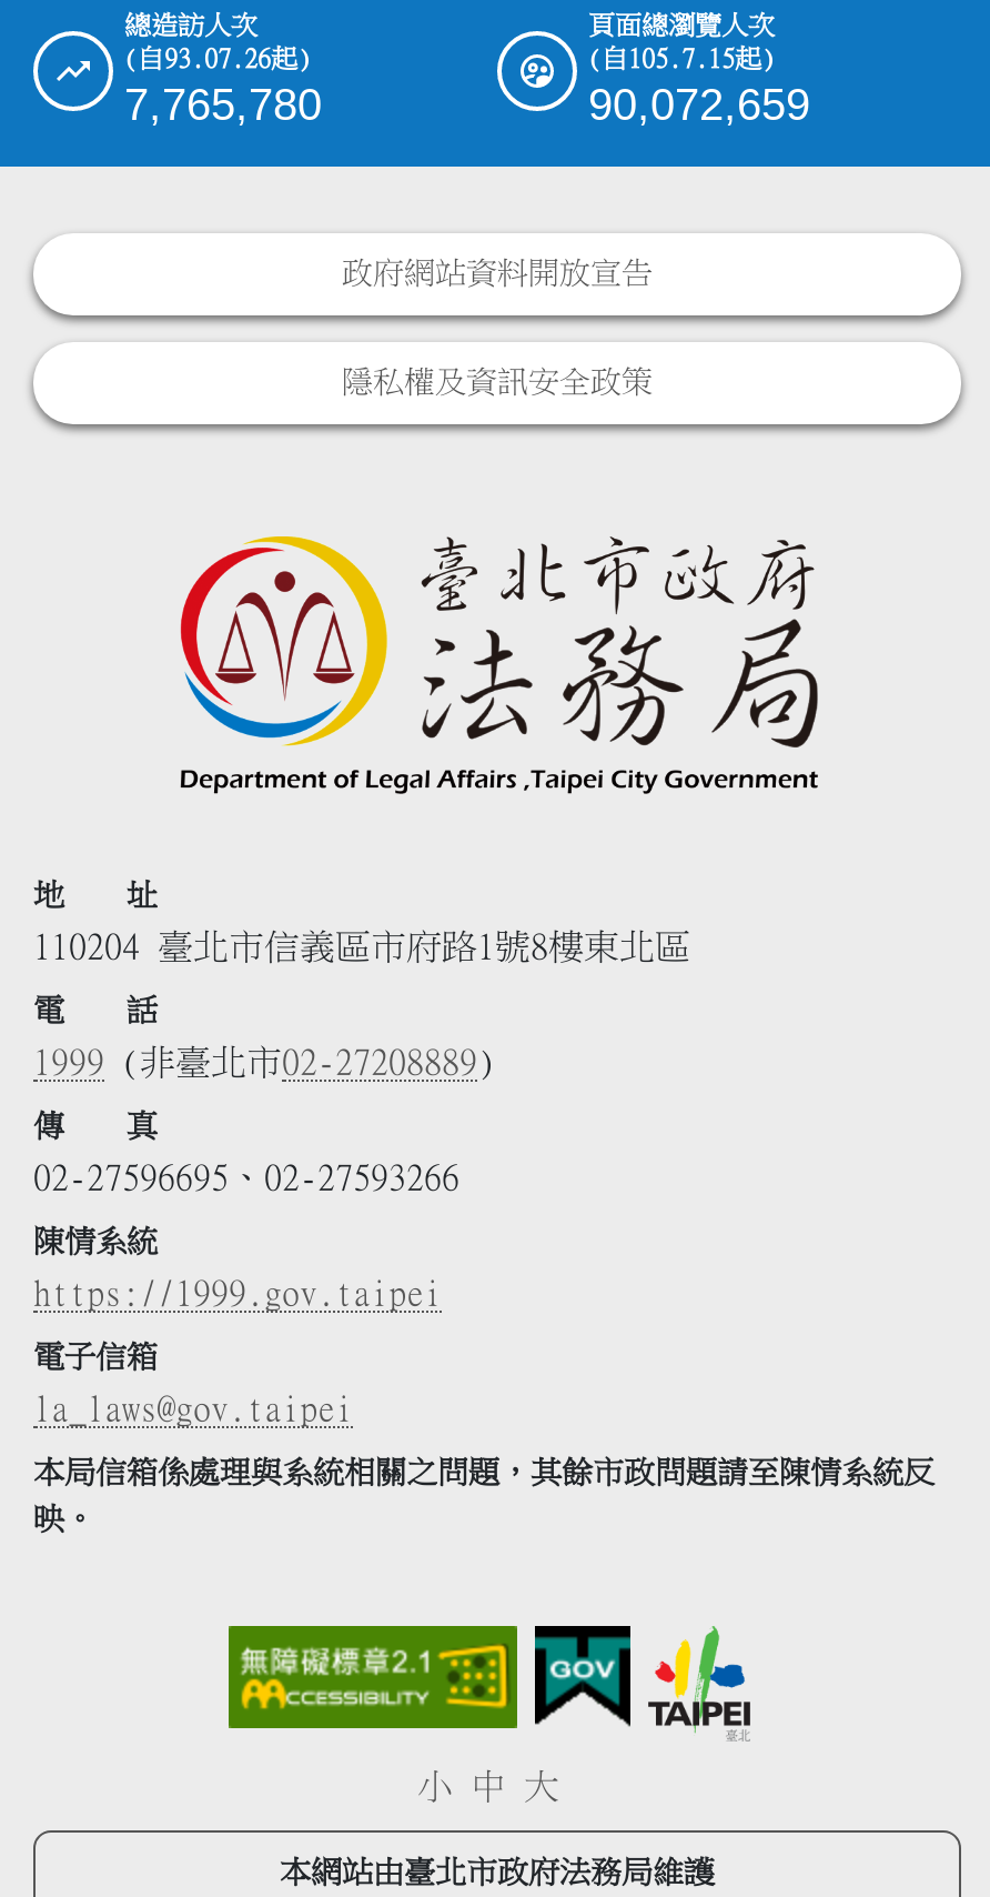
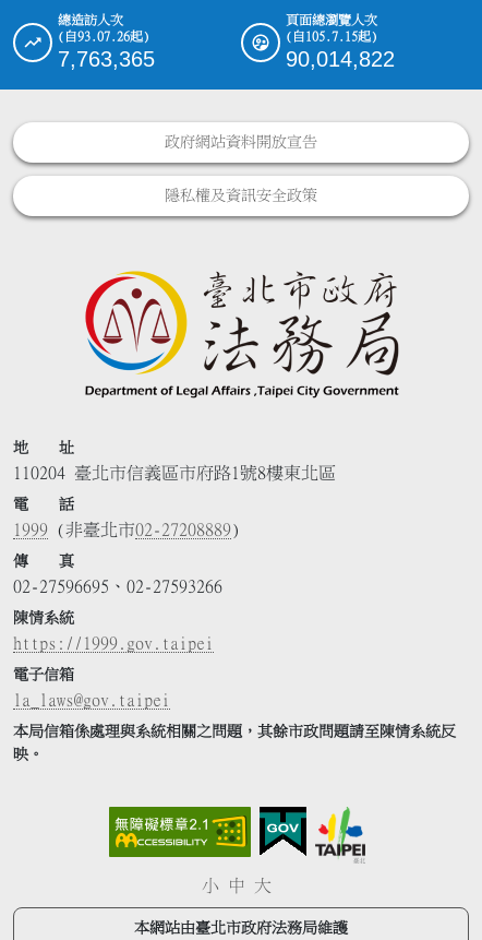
- 7,765,780
+ 7,763,365

- 90,072,659
+ 90,014,822
